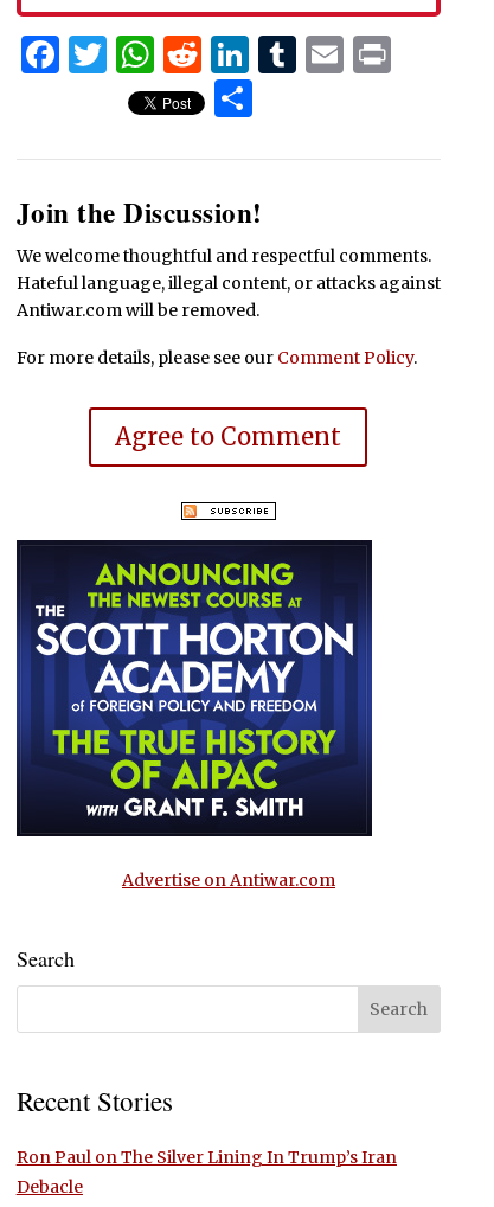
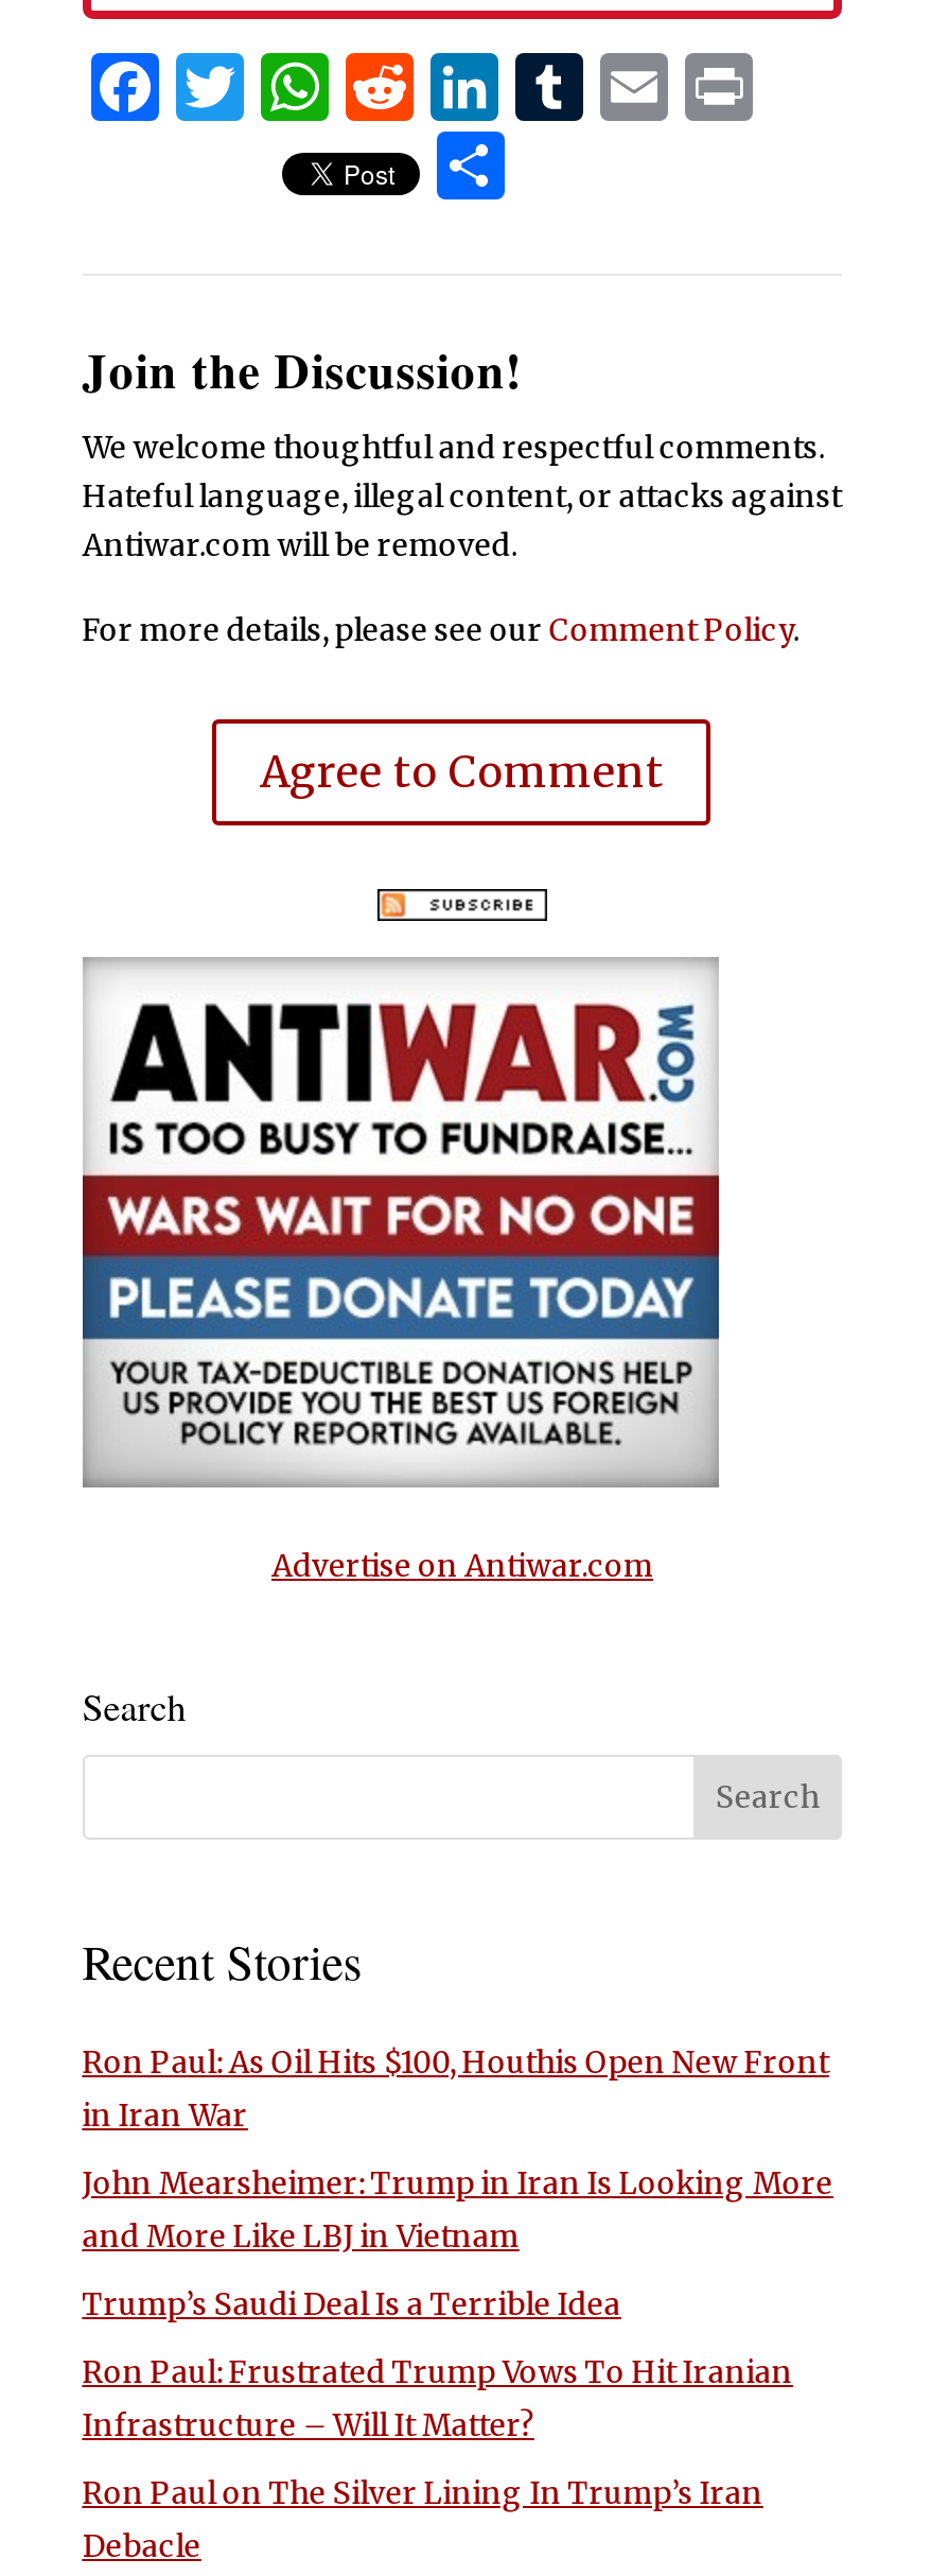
- [image]
+ [image]

+ Ron Paul: As Oil Hits $100, Houthis Open New Front
+ in Iran War
+ John Mearsheimer: Trump in Iran Is Looking More
+ and More Like LBJ in Vietnam
+ Trump’s Saudi Deal Is a Terrible Idea
+ Ron Paul: Frustrated Trump Vows To Hit Iranian
+ Infrastructure – Will It Matter?
